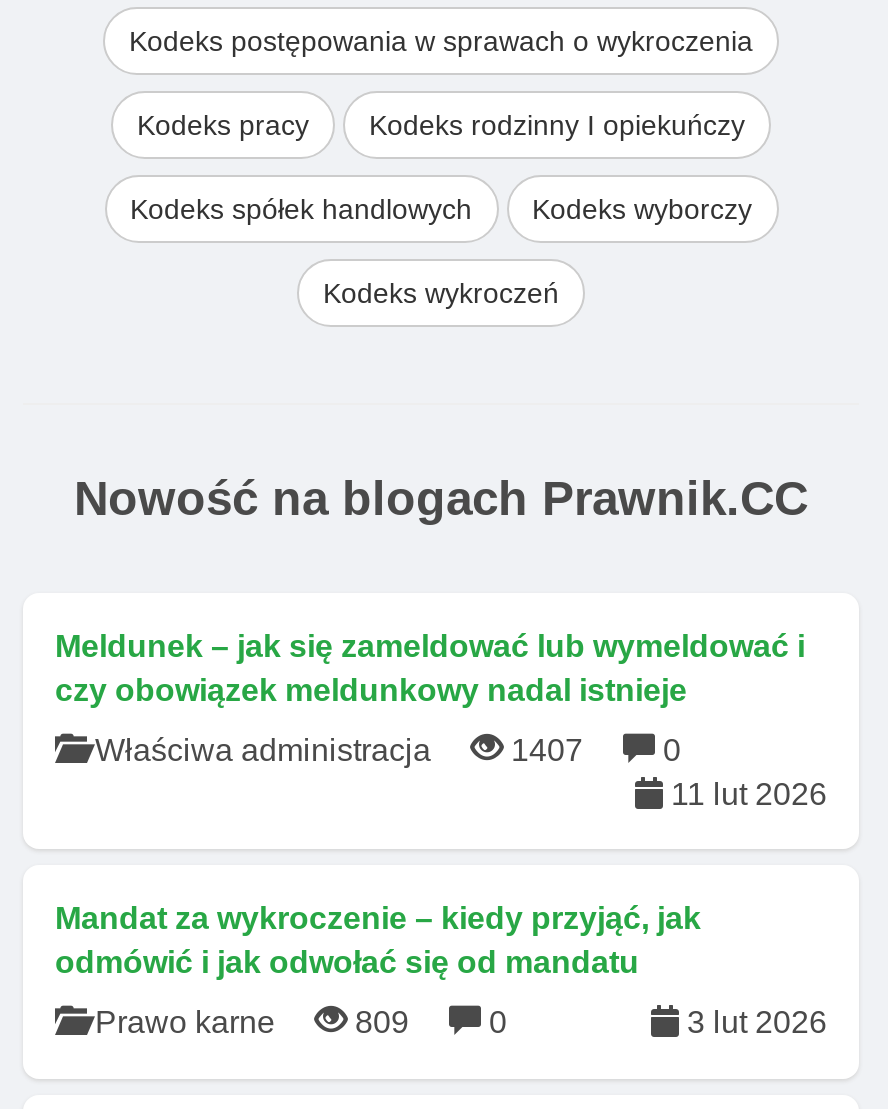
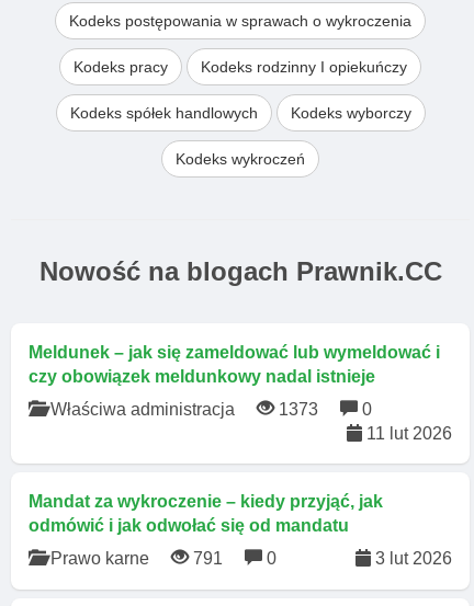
- Właściwa administracja 1407 0
+ Właściwa administracja 1373 0

- Prawo karne 809 0
+ Prawo karne 791 0
